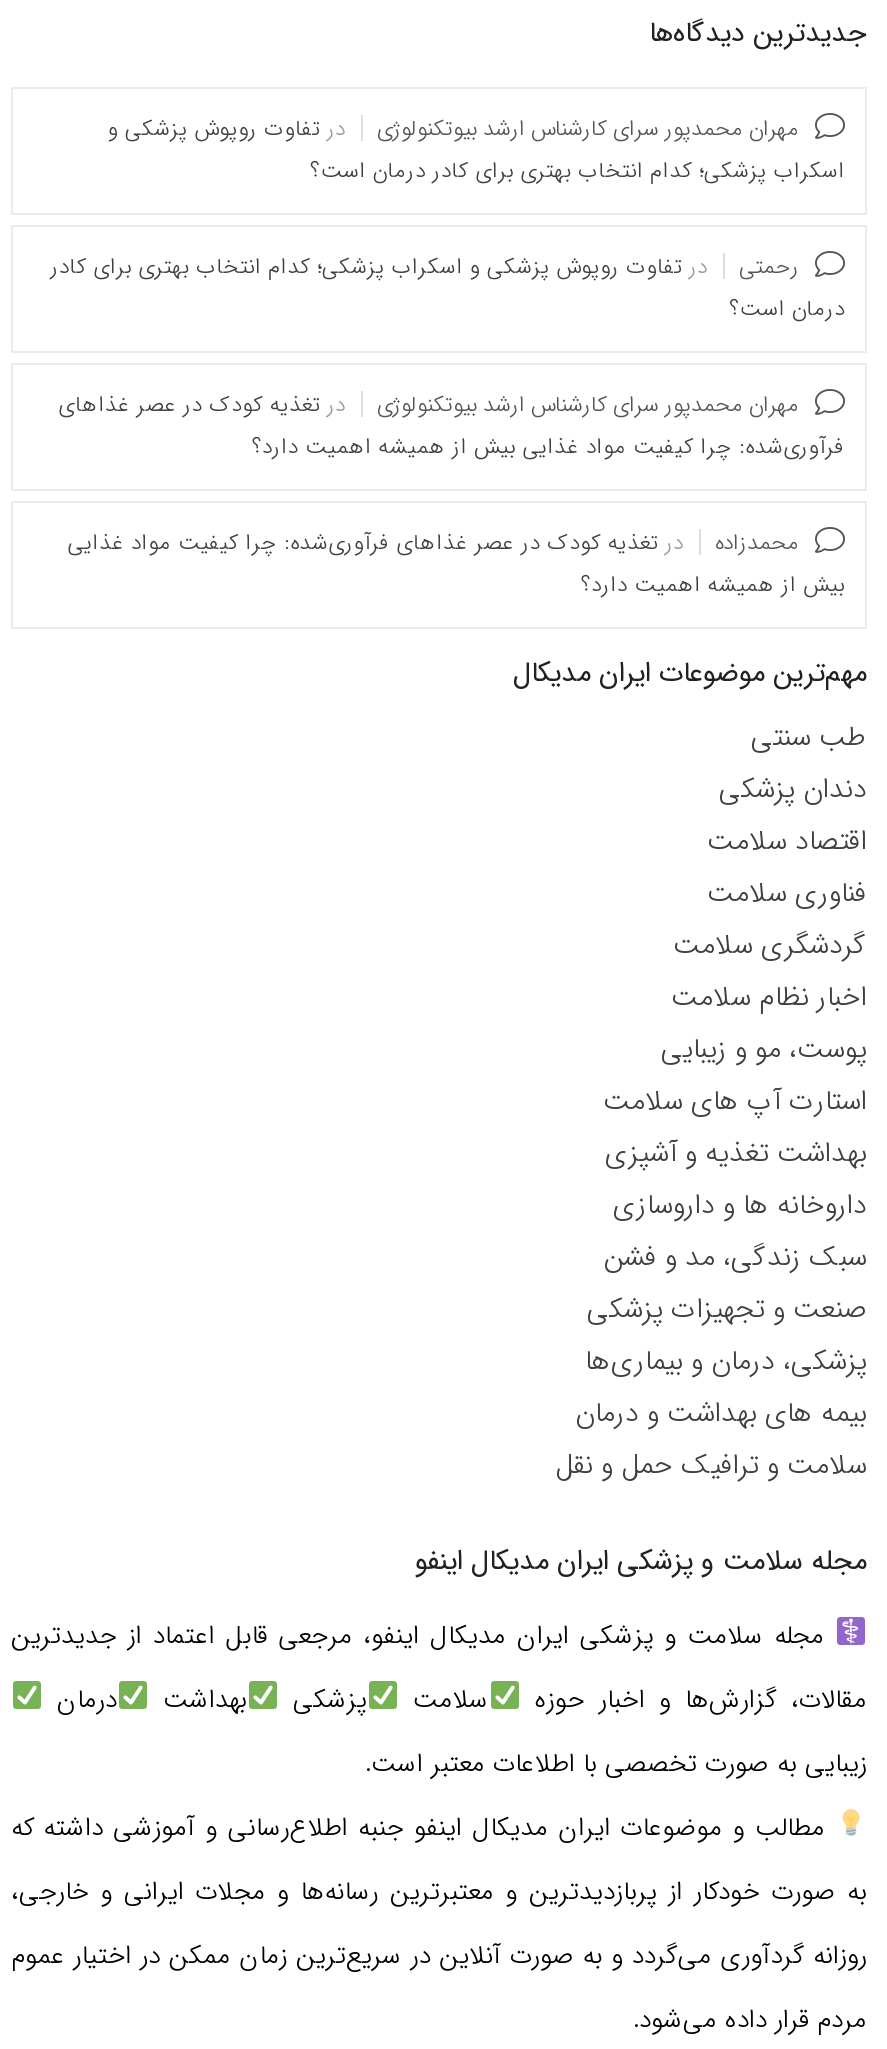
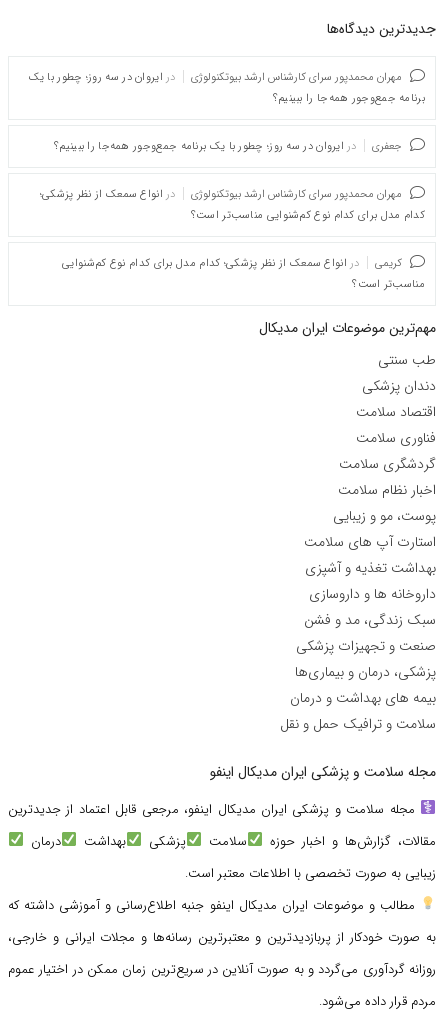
- در تفاوت روپوش پزشکی و
- اسکراب پزشکی؛ کدام انتخاب بهتری برای کادر درمان است؟
+ در ایروان در سه روز؛ چطور با یک
+ برنامه جمع‌وجور همه‌جا را ببینیم؟

- رحمتی
- در تفاوت روپوش پزشکی و اسکراب پزشکی؛ کدام انتخاب بهتری برای کادر
- درمان است؟
+ جعفری
+ در ایروان در سه روز؛ چطور با یک برنامه جمع‌وجور همه‌جا را ببینیم؟

- در تغذیه کودک در عصر غذاهای
- فرآوری‌شده: چرا کیفیت مواد غذایی بیش از همیشه اهمیت دارد؟
+ در انواع سمعک از نظر پزشکی؛
+ کدام مدل برای کدام نوع کم‌شنوایی مناسب‌تر است؟

- محمدزاده
- در تغذیه کودک در عصر غذاهای فرآوری‌شده: چرا کیفیت مواد غذایی
- بیش از همیشه اهمیت دارد؟
+ کریمی
+ در انواع سمعک از نظر پزشکی؛ کدام مدل برای کدام نوع کم‌شنوایی
+ مناسب‌تر است؟
